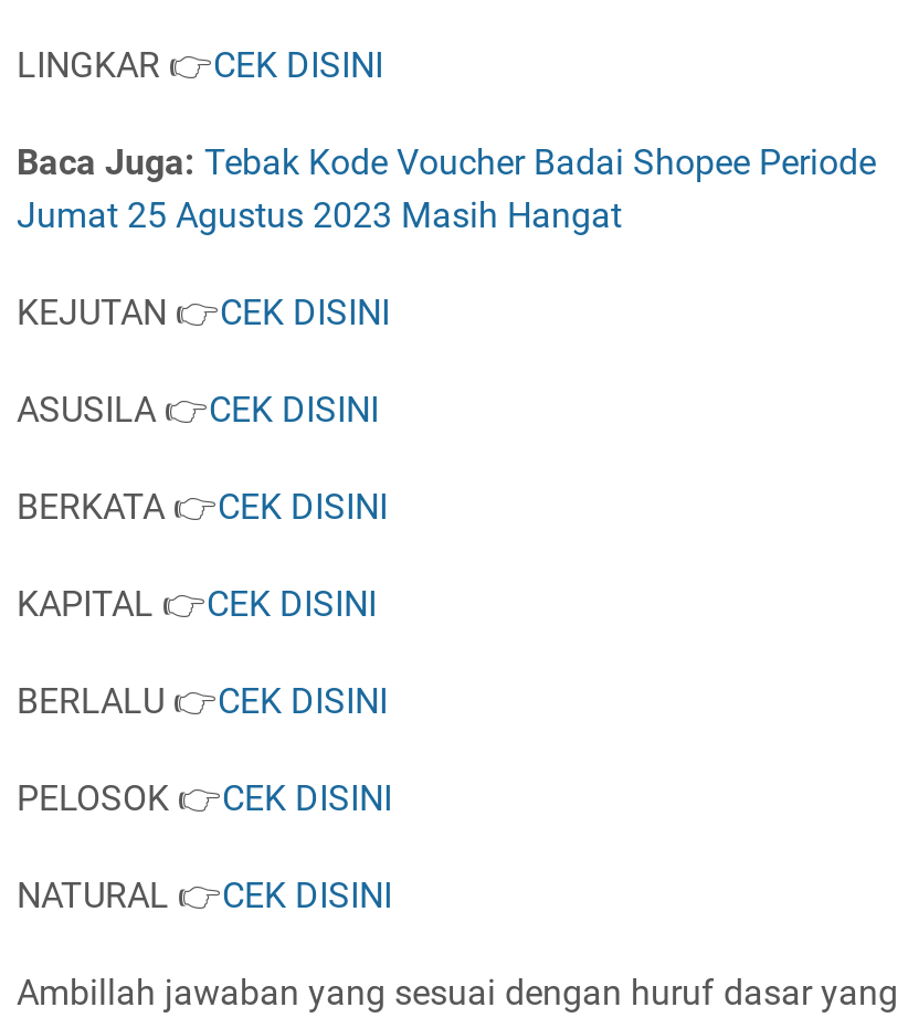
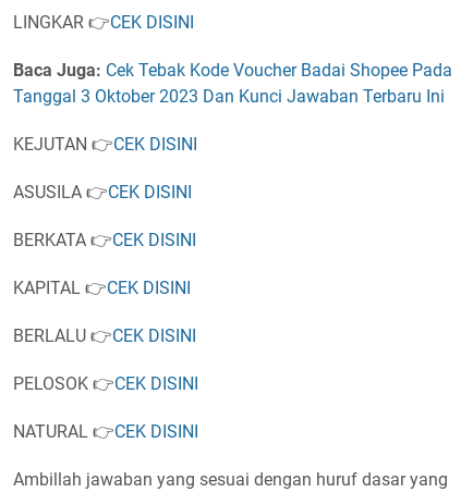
- Baca Juga: Tebak Kode Voucher Badai Shopee Periode
- Jumat 25 Agustus 2023 Masih Hangat
+ Baca Juga: Cek Tebak Kode Voucher Badai Shopee Pada
+ Tanggal 3 Oktober 2023 Dan Kunci Jawaban Terbaru Ini
